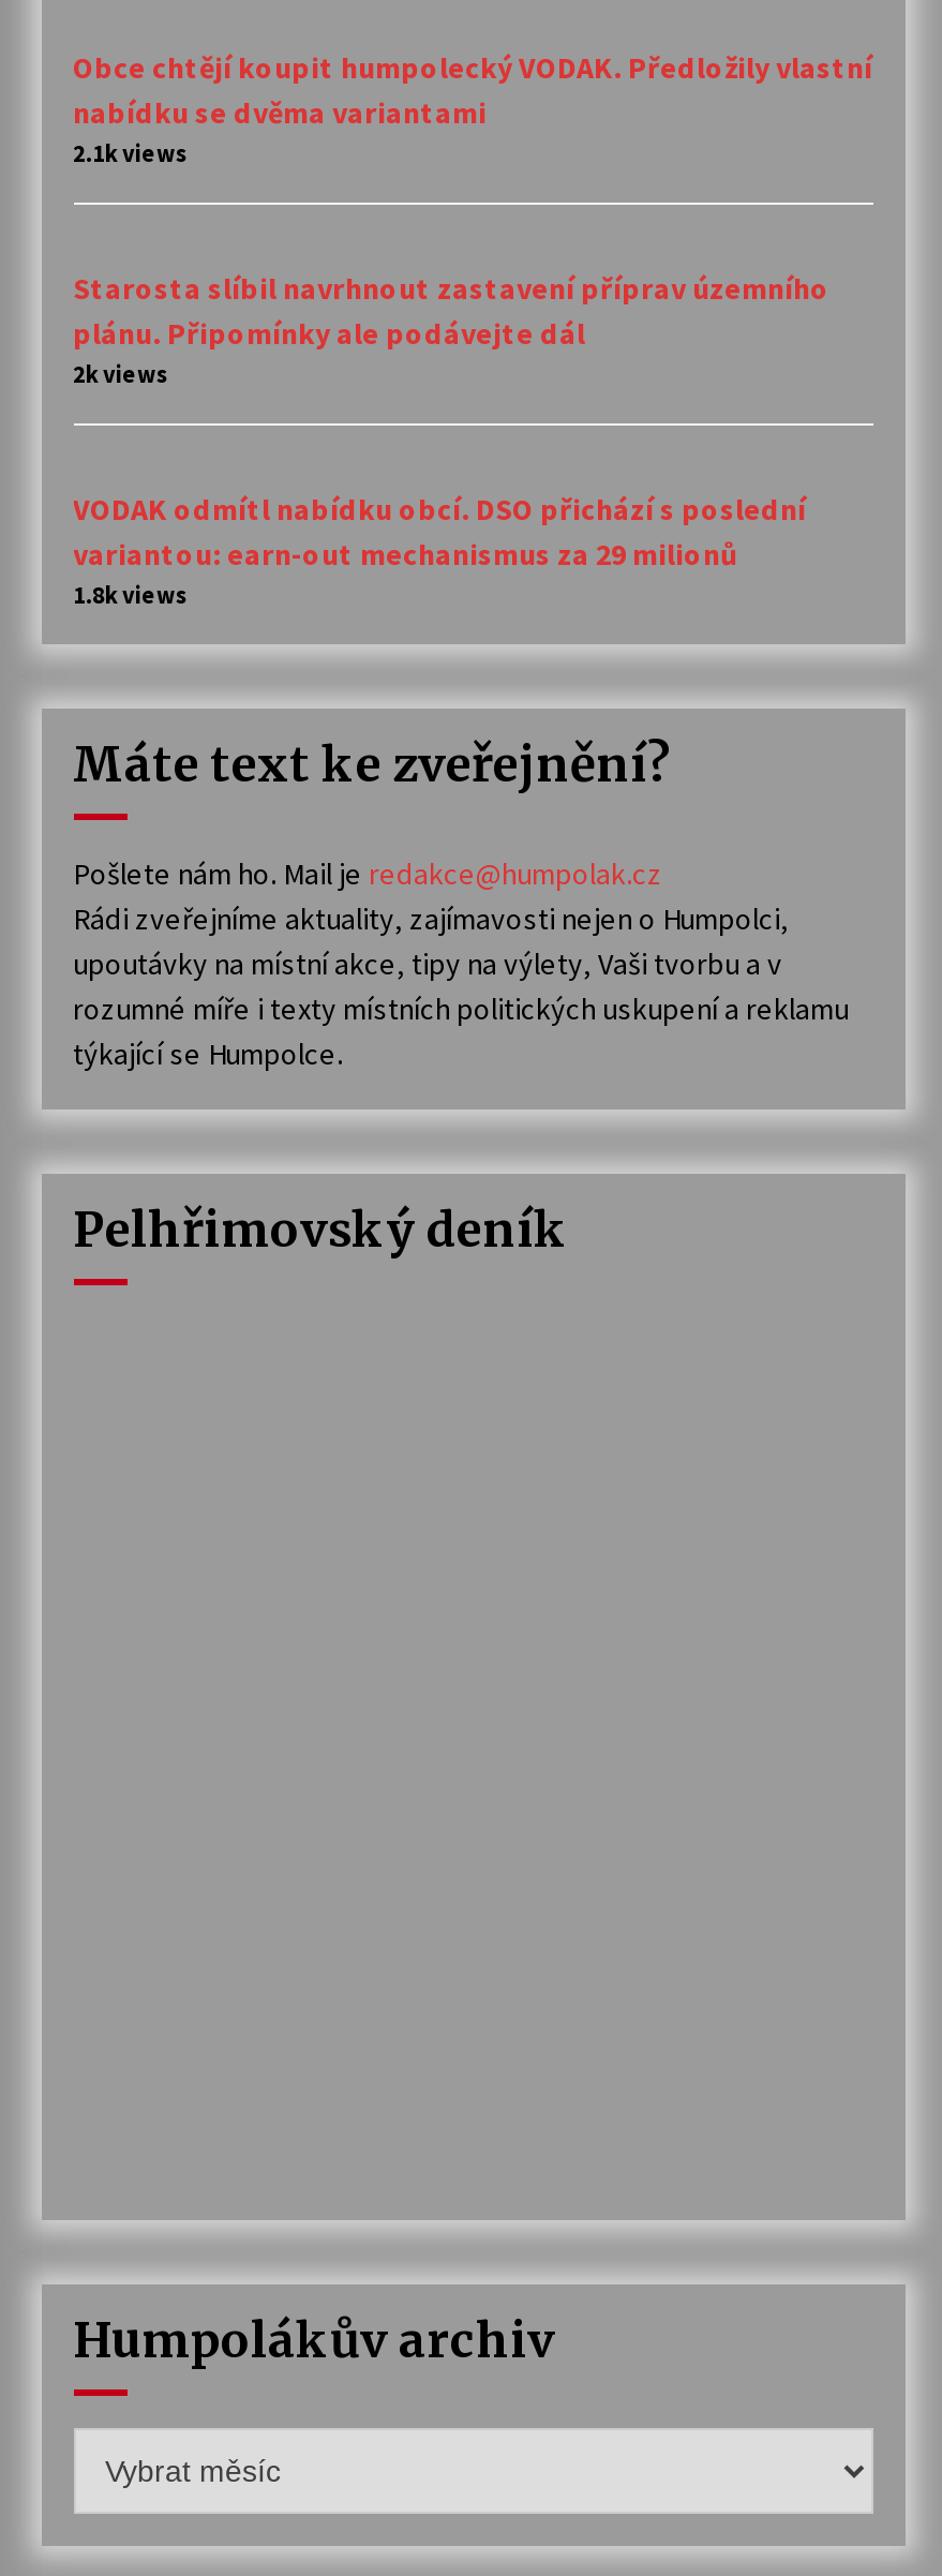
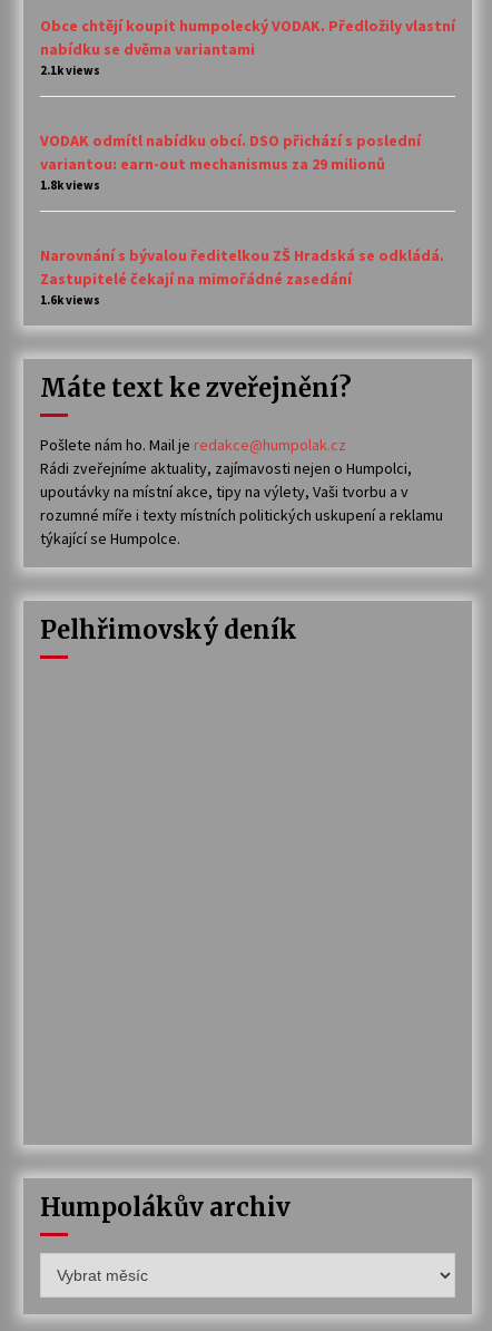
- Starosta slíbil navrhnout zastavení příprav územního
- plánu. Připomínky ale podávejte dál
- 2k views

moved up: VODAK odmítl nabídku obcí. DSO přichází s poslední | variantou: earn-out mechanismus za 29 milionů | 1.8k views

+ Narovnání s bývalou ředitelkou ZŠ Hradská se odkládá.
+ Zastupitelé čekají na mimořádné zasedání
+ 1.6k views
